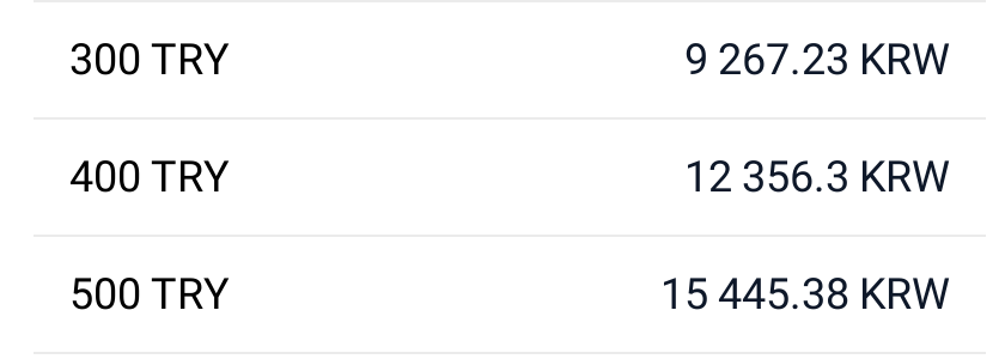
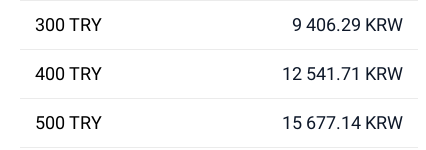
- 9 267.23 KRW
+ 9 406.29 KRW

- 12 356.3 KRW
+ 12 541.71 KRW

- 15 445.38 KRW
+ 15 677.14 KRW
